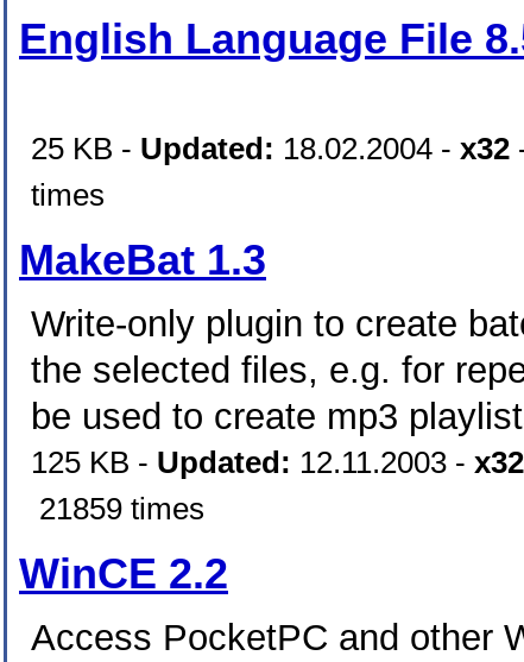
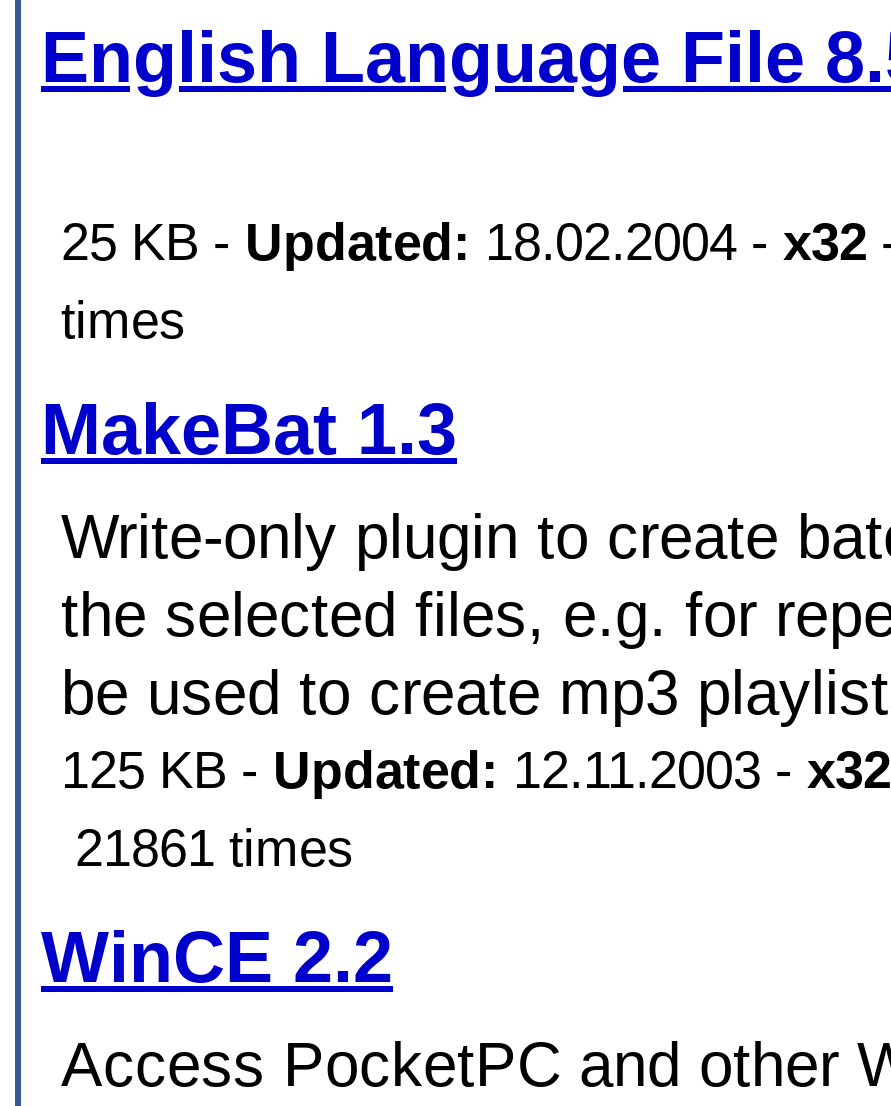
- 21859 times
+ 21861 times
